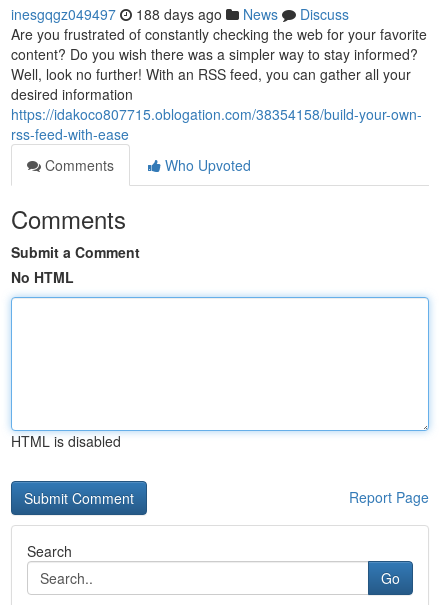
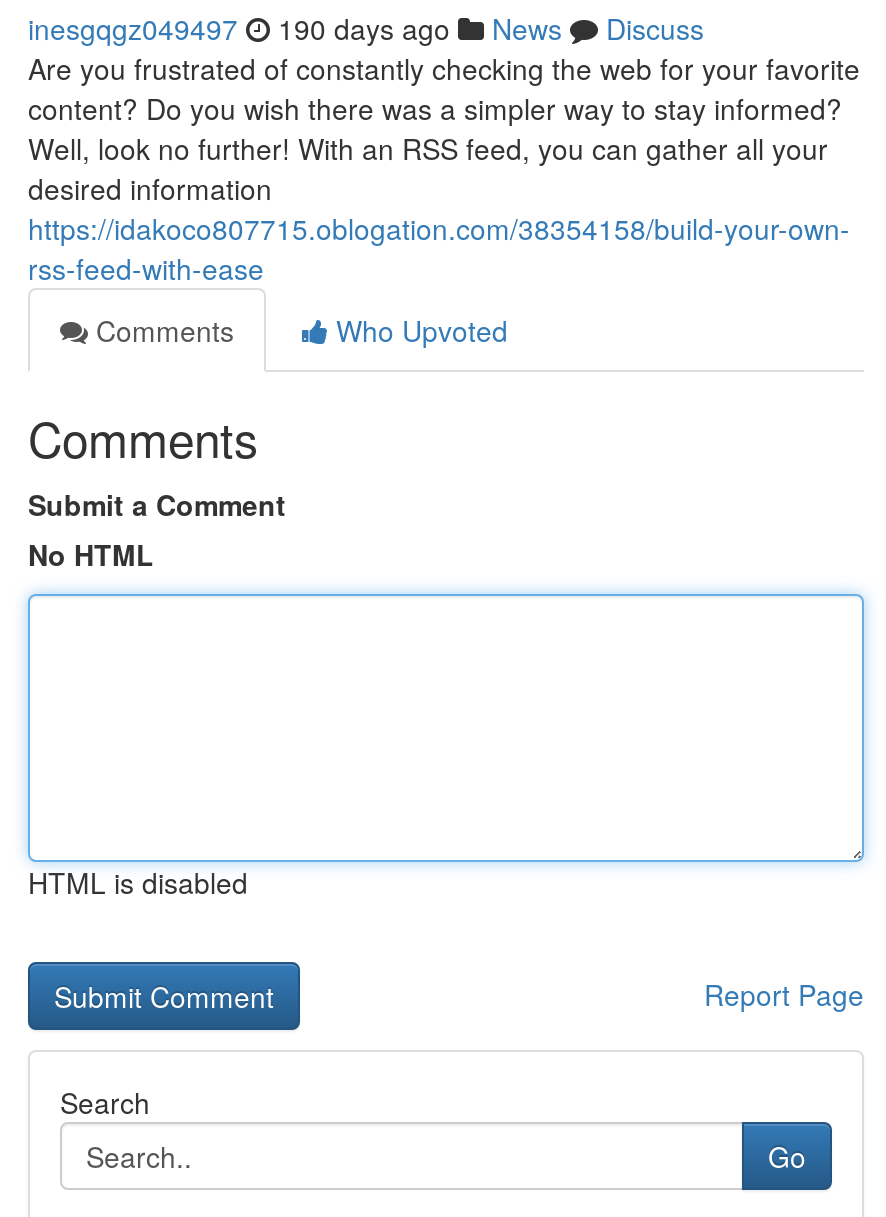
- inesgqgz049497 188 days ago News Discuss
+ inesgqgz049497 190 days ago News Discuss
